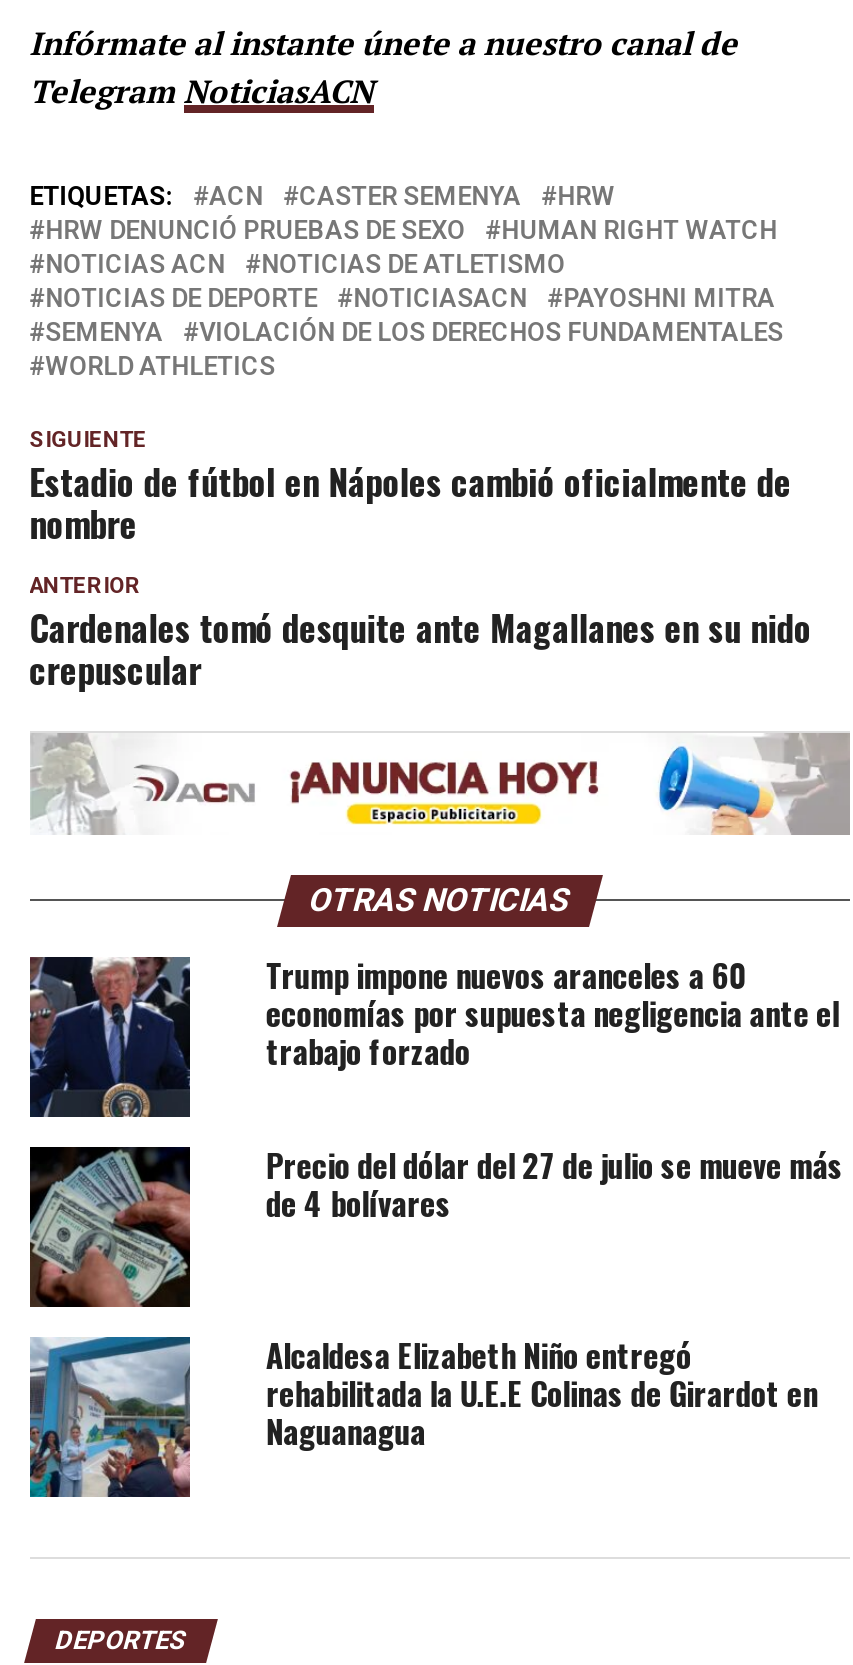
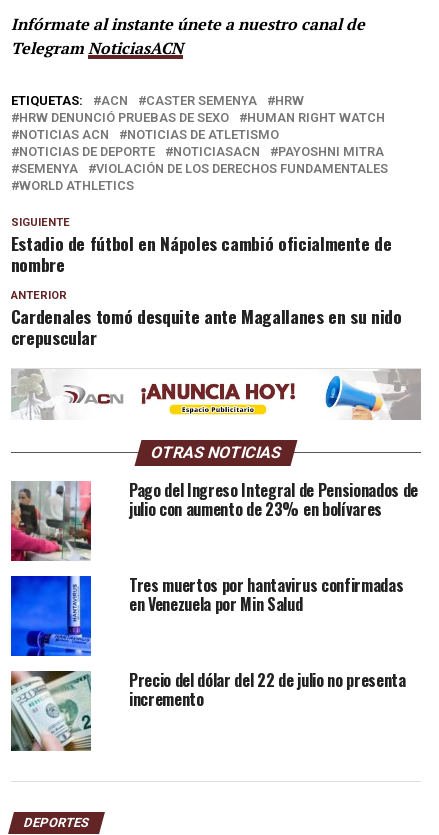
- [image]
- Trump impone nuevos aranceles a 60
- economías por supuesta negligencia ante el
- trabajo forzado
+ [image]
+ Pago del Ingreso Integral de Pensionados de
+ julio con aumento de 23% en bolívares

- [image]
- Precio del dólar del 27 de julio se mueve más
- de 4 bolívares
+ [image]
+ Tres muertos por hantavirus confirmadas
+ en Venezuela por Min Salud

- [image]
- Alcaldesa Elizabeth Niño entregó
- rehabilitada la U.E.E Colinas de Girardot en
- Naguanagua
+ [image]
+ Precio del dólar del 22 de julio no presenta
+ incremento
